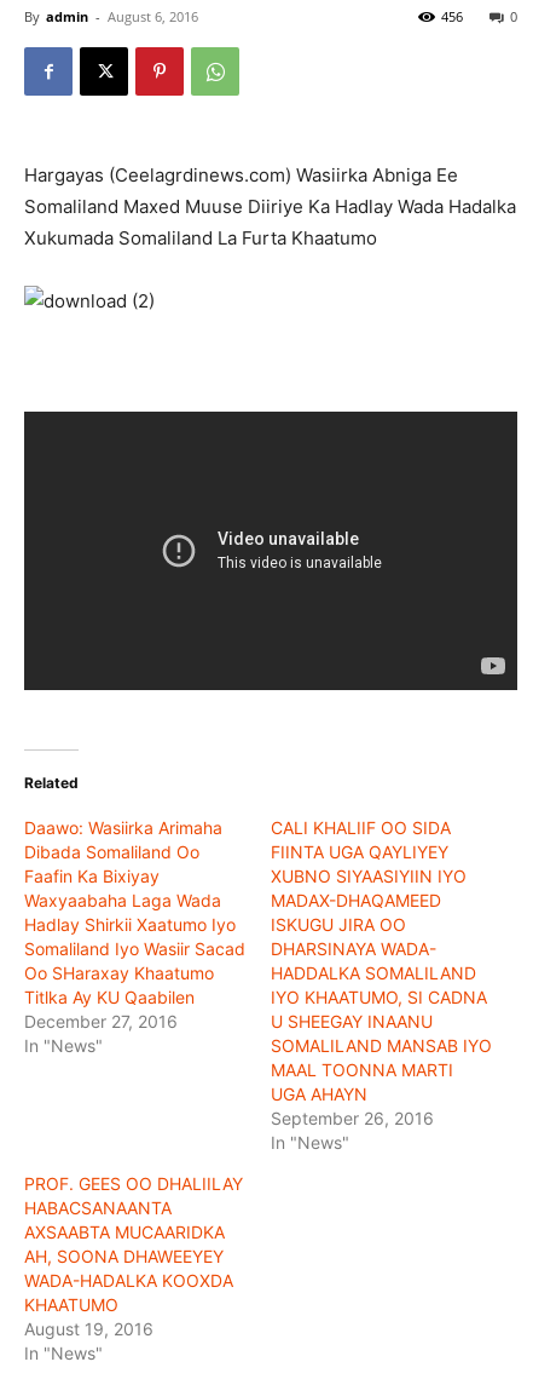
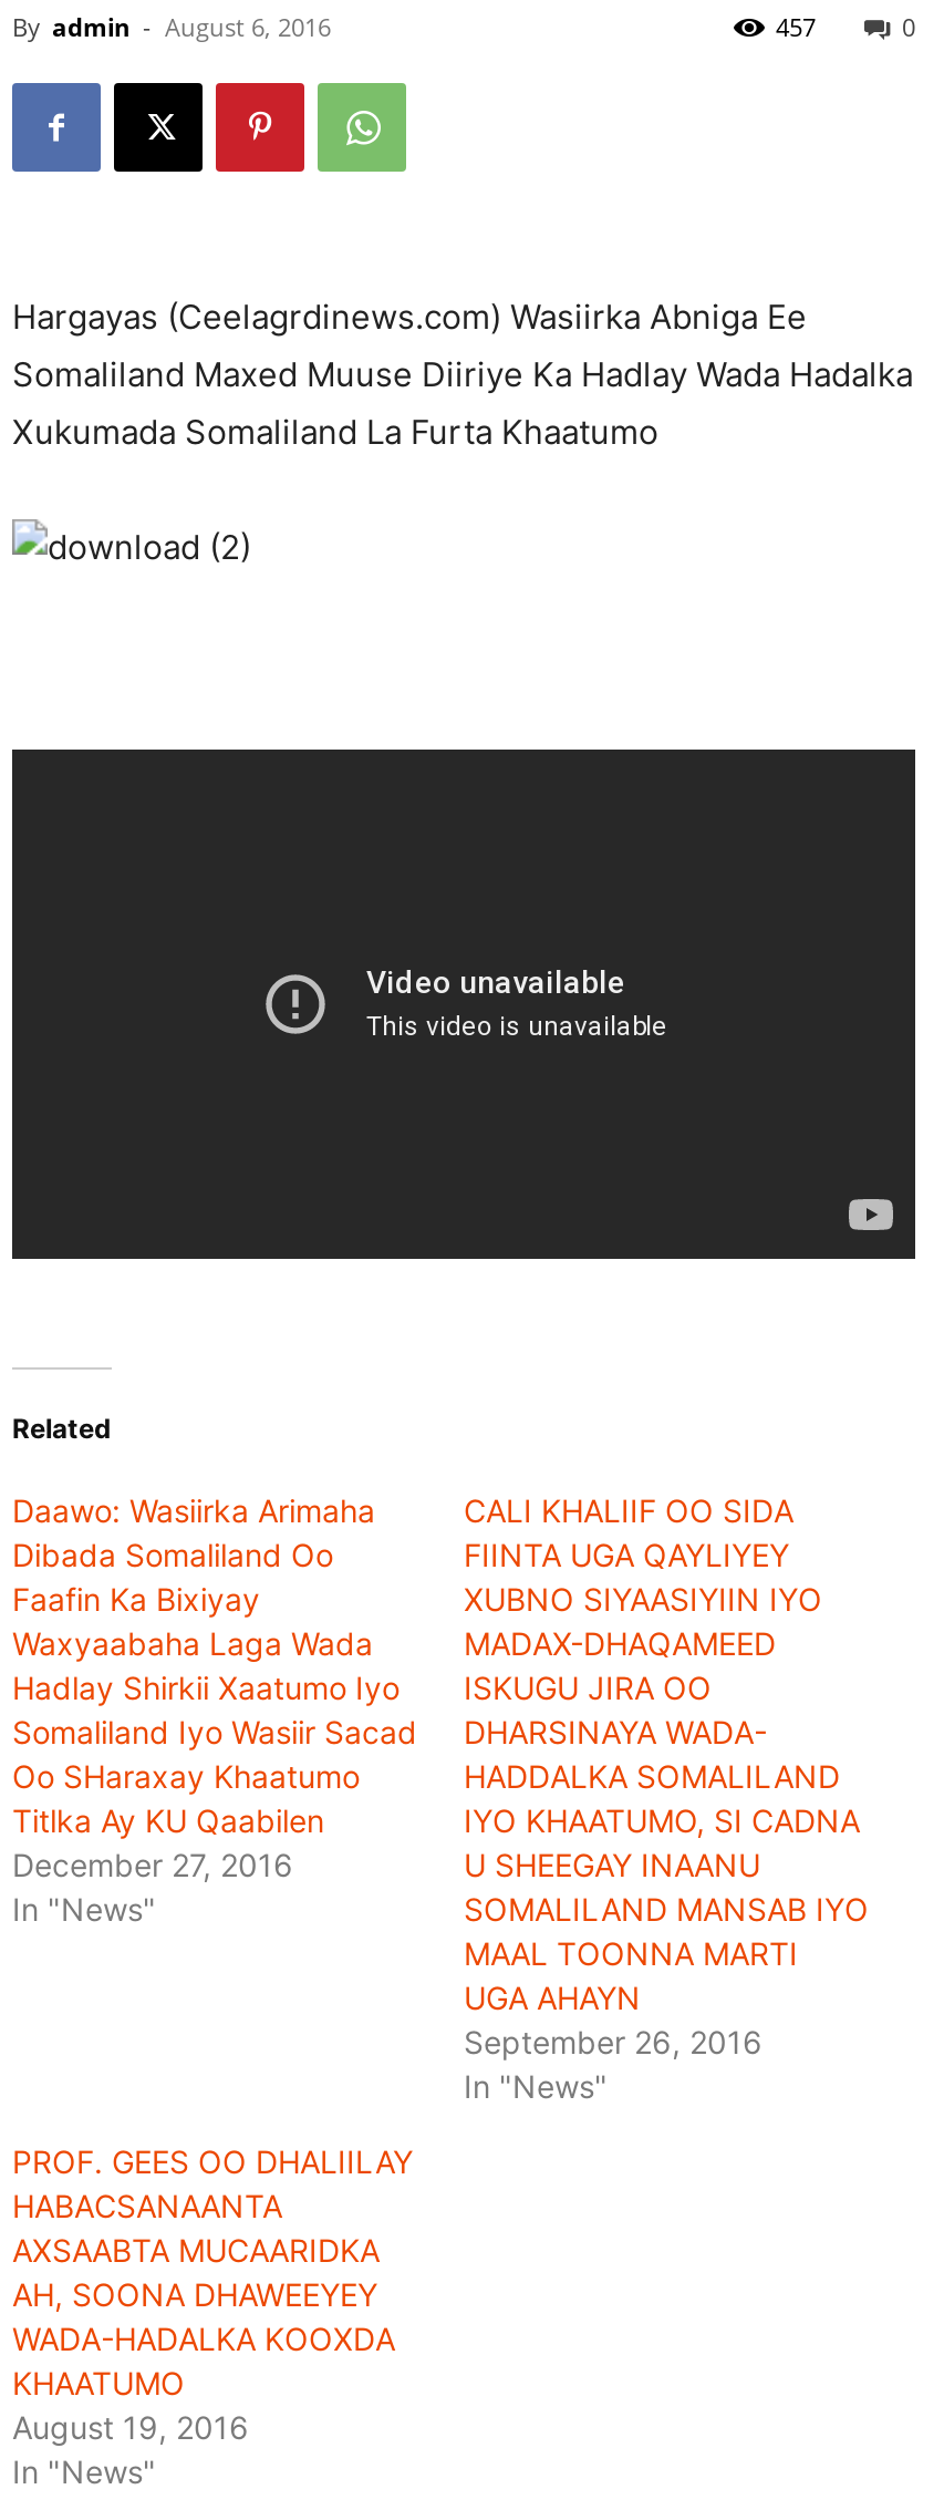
- 456
+ 457
